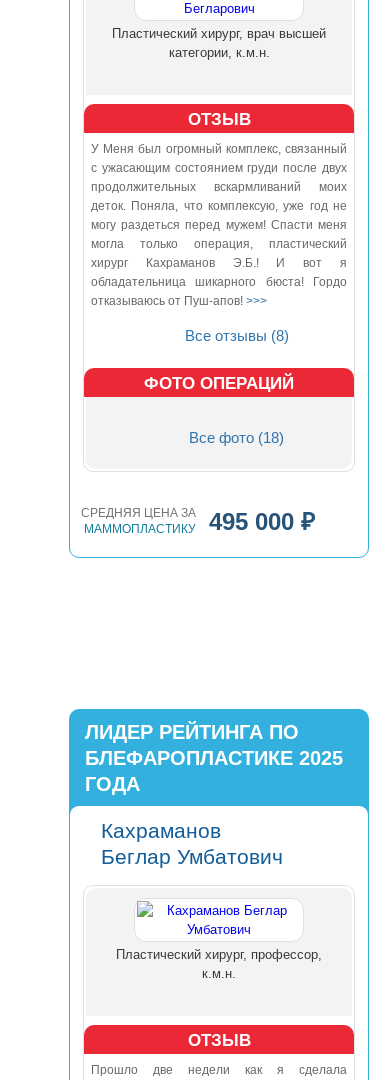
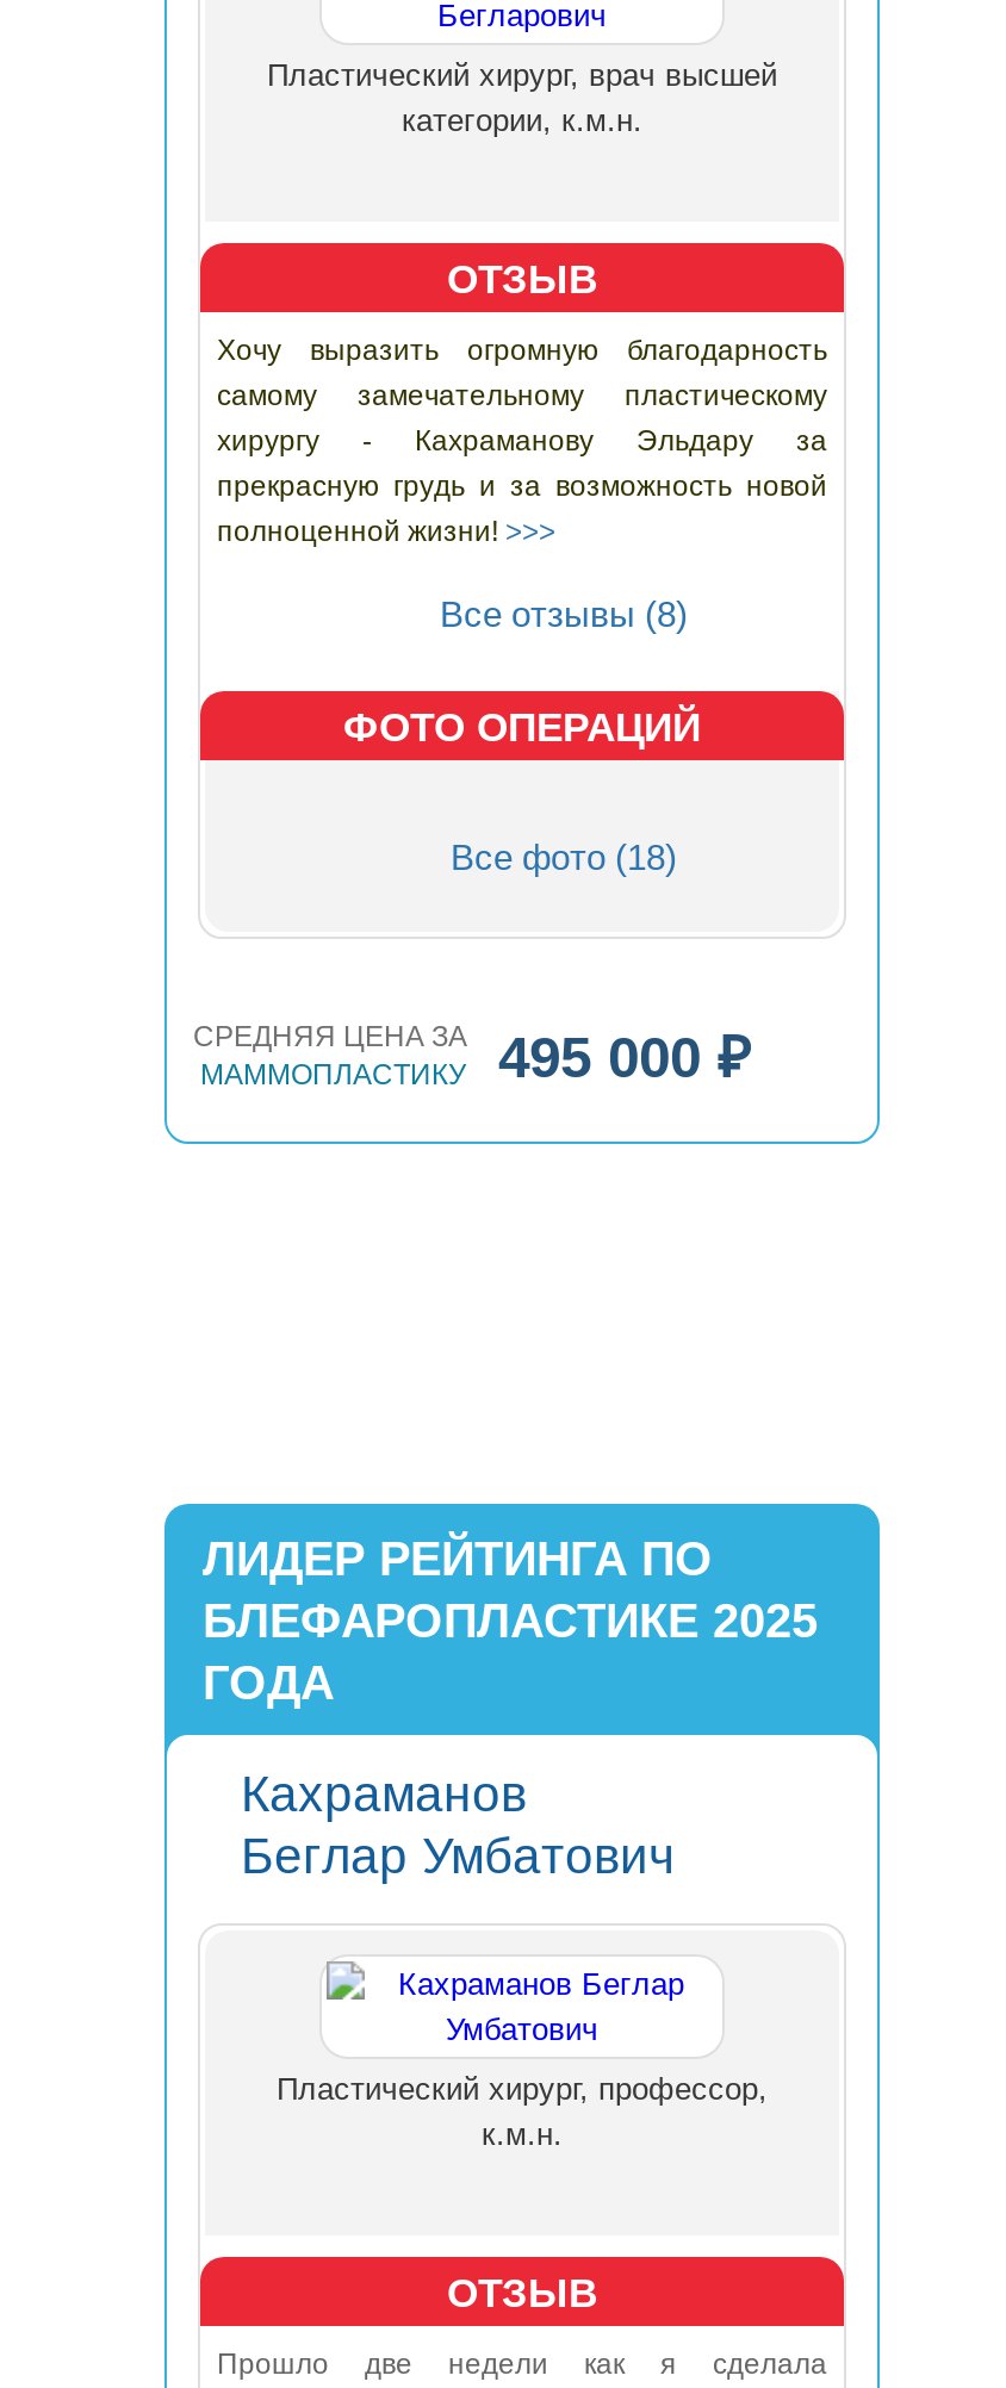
- У Меня был огромный комплекс, связанный
- с ужасающим состоянием груди после двух
- продолжительных вскармливаний моих
- деток. Поняла, что комплексую, уже год не
- могу раздеться перед мужем! Спасти меня
- могла только операция, пластический
- хирург Кахраманов Э.Б.! И вот я
- обладательница шикарного бюста! Гордо
- отказываюсь от Пуш-апов! >>>
+ Хочу выразить огромную благодарность
+ самому замечательному пластическому
+ хирургу - Кахраманову Эльдару за
+ прекрасную грудь и за возможность новой
+ полноценной жизни! >>>
